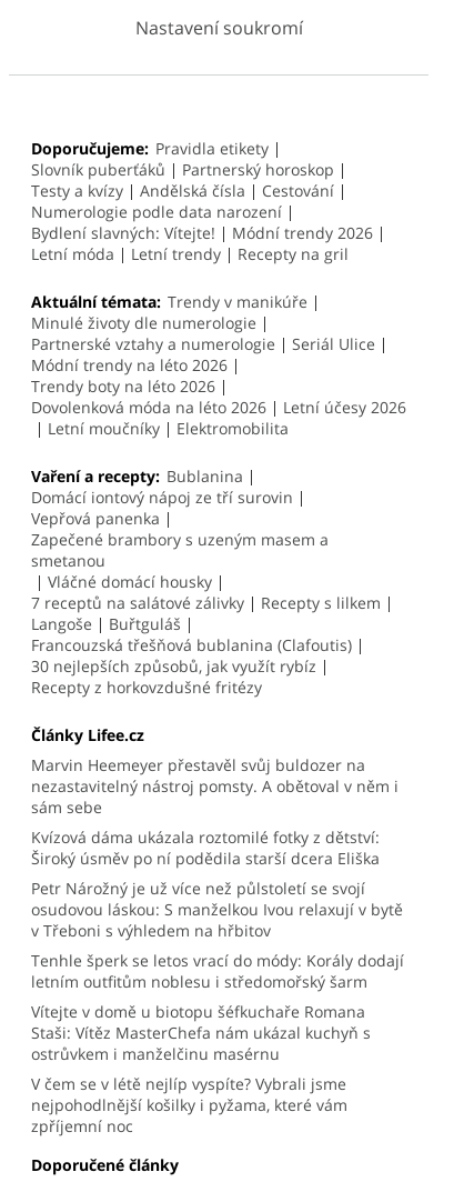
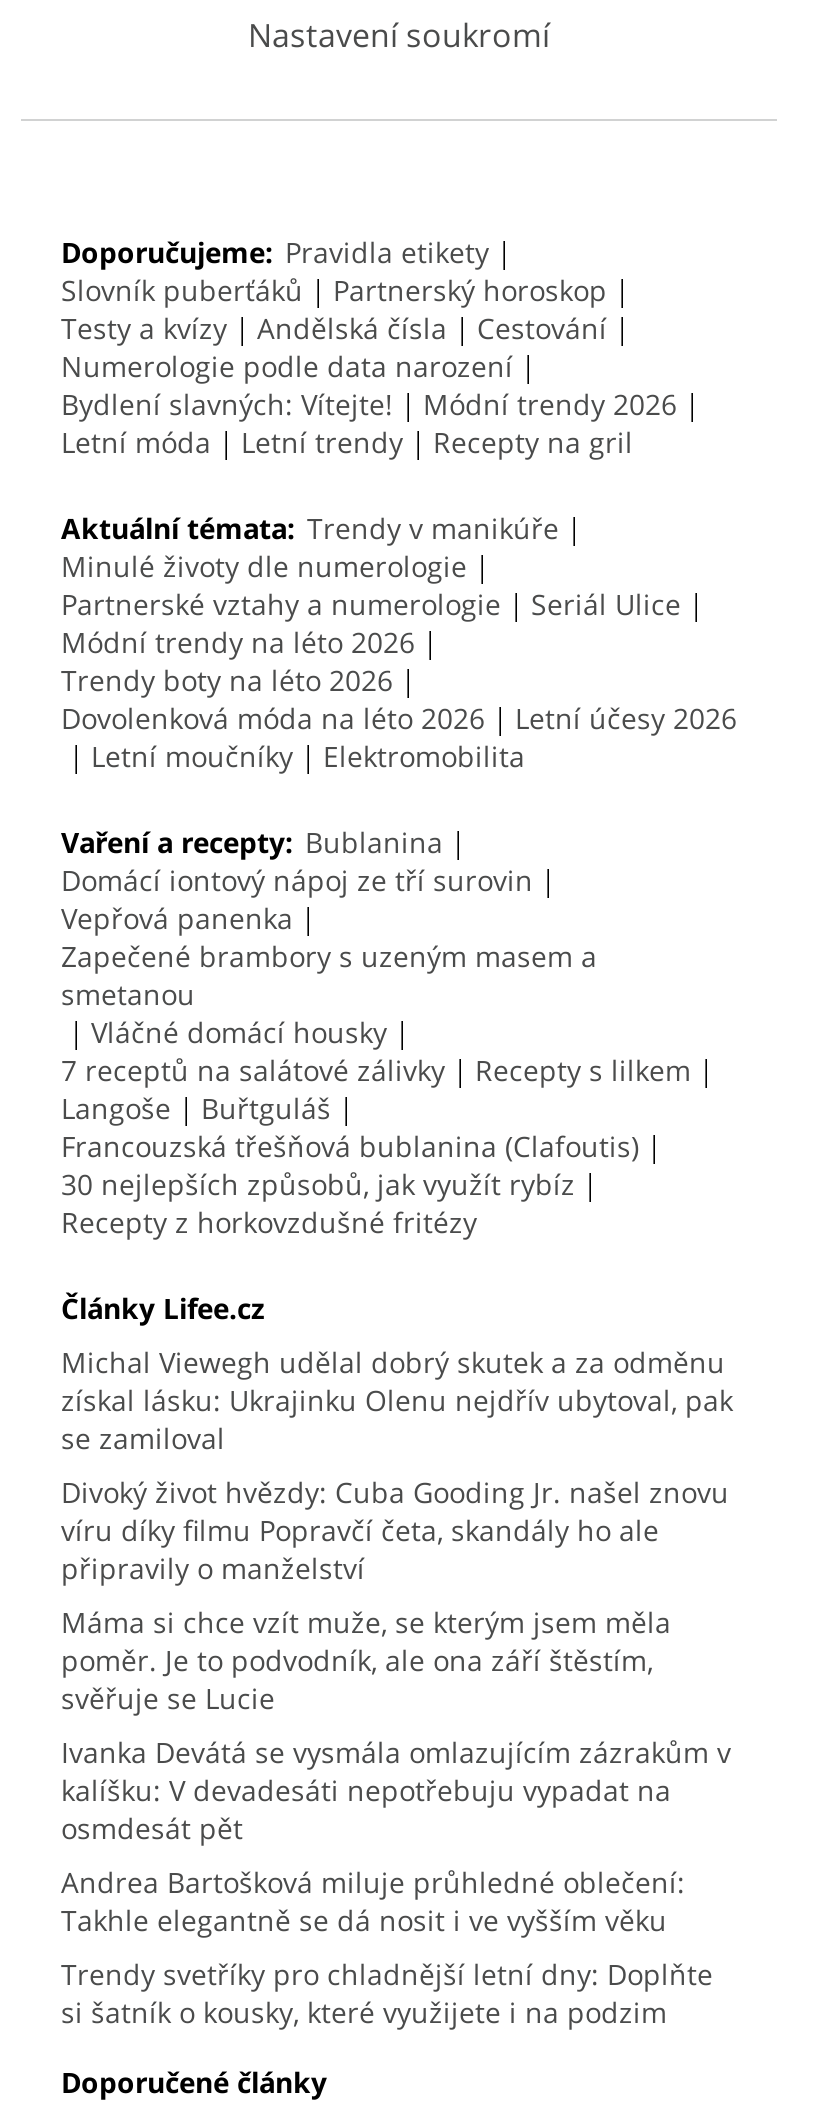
- Marvin Heemeyer přestavěl svůj buldozer na
- nezastavitelný nástroj pomsty. A obětoval v něm i
- sám sebe
- Kvízová dáma ukázala roztomilé fotky z dětství:
- Široký úsměv po ní podědila starší dcera Eliška
- Petr Nárožný je už více než půlstoletí se svojí
- osudovou láskou: S manželkou Ivou relaxují v bytě
- v Třeboni s výhledem na hřbitov
- Tenhle šperk se letos vrací do módy: Korály dodají
- letním outfitům noblesu i středomořský šarm
- Vítejte v domě u biotopu šéfkuchaře Romana
- Staši: Vítěz MasterChefa nám ukázal kuchyň s
- ostrůvkem i manželčinu masérnu
- V čem se v létě nejlíp vyspíte? Vybrali jsme
- nejpohodlnější košilky i pyžama, které vám
- zpříjemní noc
+ Michal Viewegh udělal dobrý skutek a za odměnu
+ získal lásku: Ukrajinku Olenu nejdřív ubytoval, pak
+ se zamiloval
+ Divoký život hvězdy: Cuba Gooding Jr. našel znovu
+ víru díky filmu Popravčí četa, skandály ho ale
+ připravily o manželství
+ Máma si chce vzít muže, se kterým jsem měla
+ poměr. Je to podvodník, ale ona září štěstím,
+ svěřuje se Lucie
+ Ivanka Devátá se vysmála omlazujícím zázrakům v
+ kalíšku: V devadesáti nepotřebuju vypadat na
+ osmdesát pět
+ Andrea Bartošková miluje průhledné oblečení:
+ Takhle elegantně se dá nosit i ve vyšším věku
+ Trendy svetříky pro chladnější letní dny: Doplňte
+ si šatník o kousky, které využijete i na podzim
